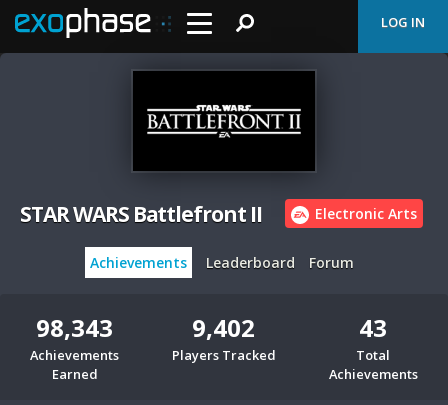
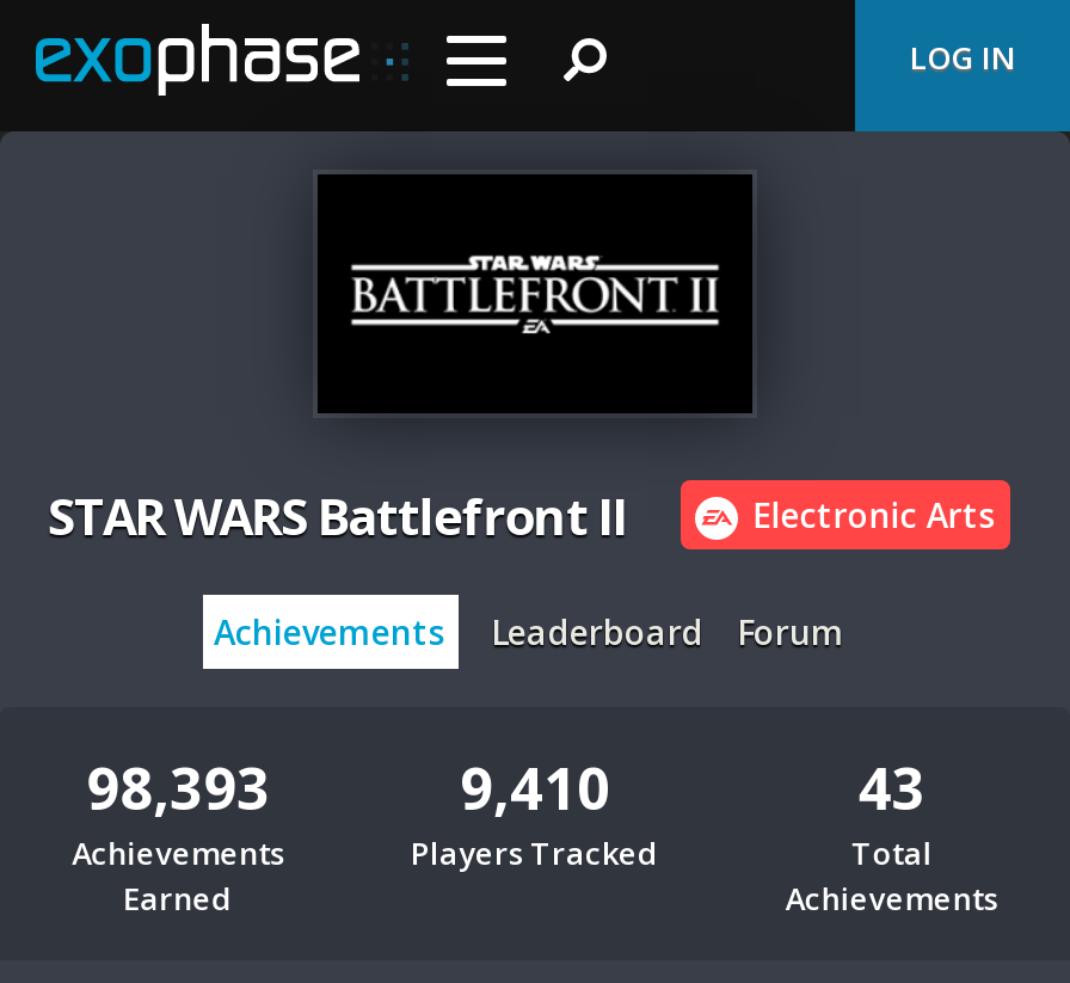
- 98,343
+ 98,393

- 9,402
+ 9,410
